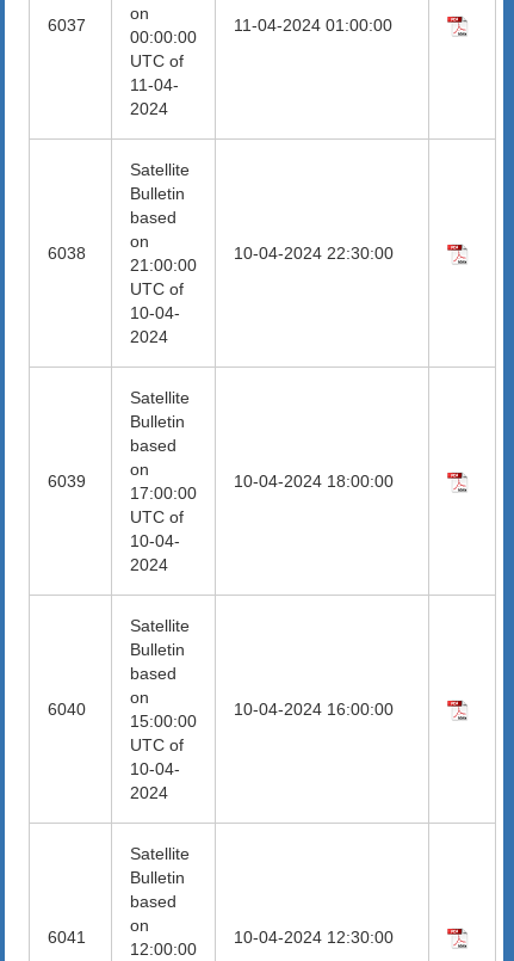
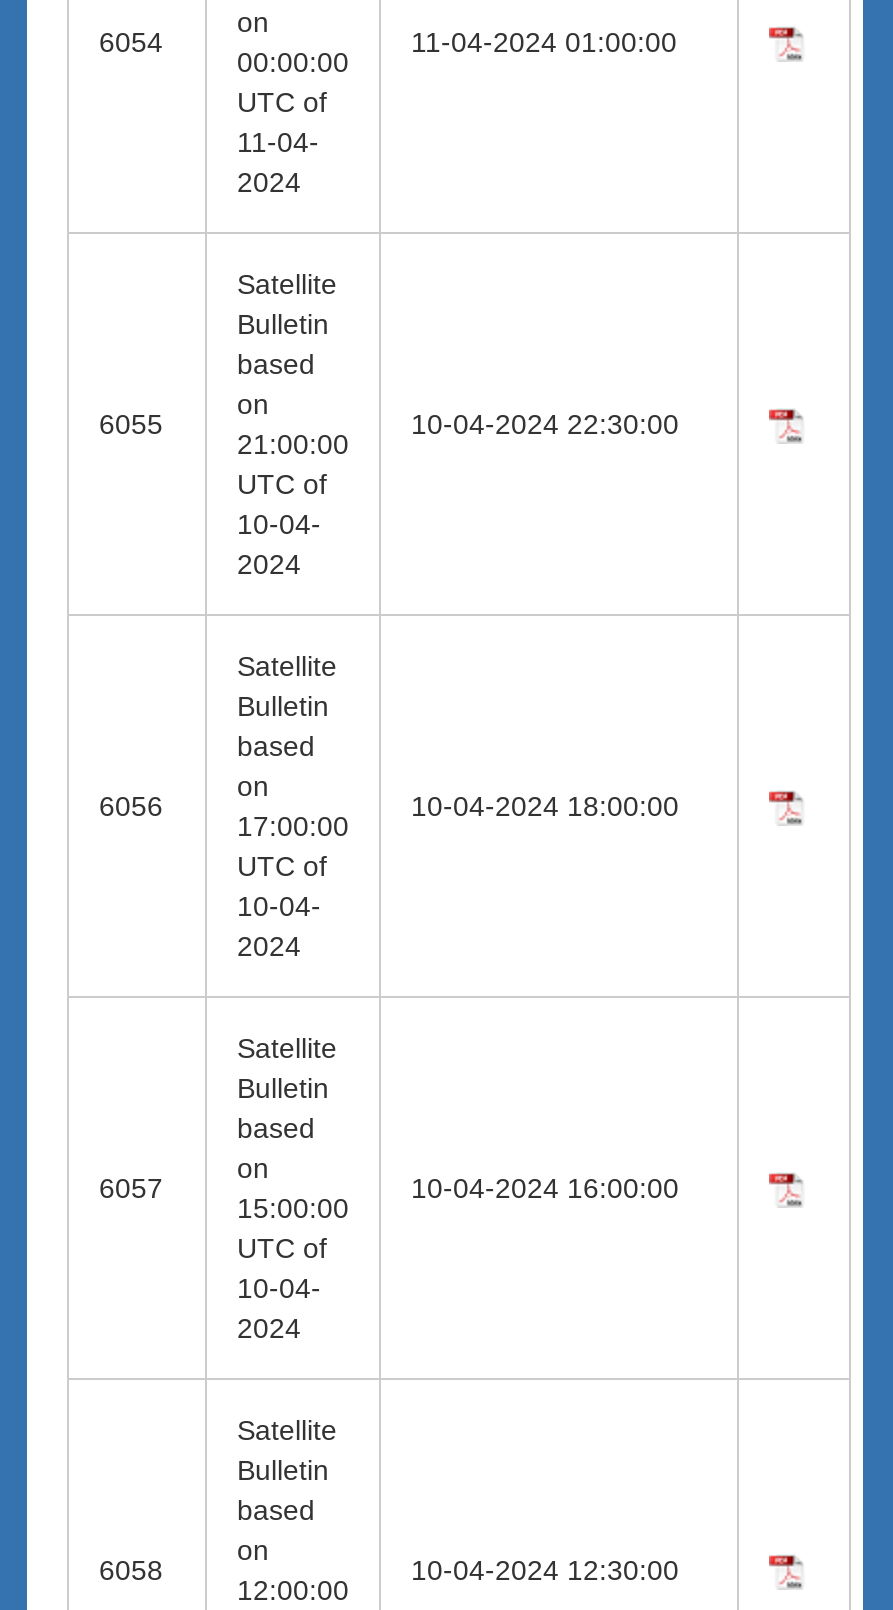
- 6037
+ 6054

- 6038
+ 6055

- 6039
+ 6056

- 6040
+ 6057

- 6041
+ 6058
